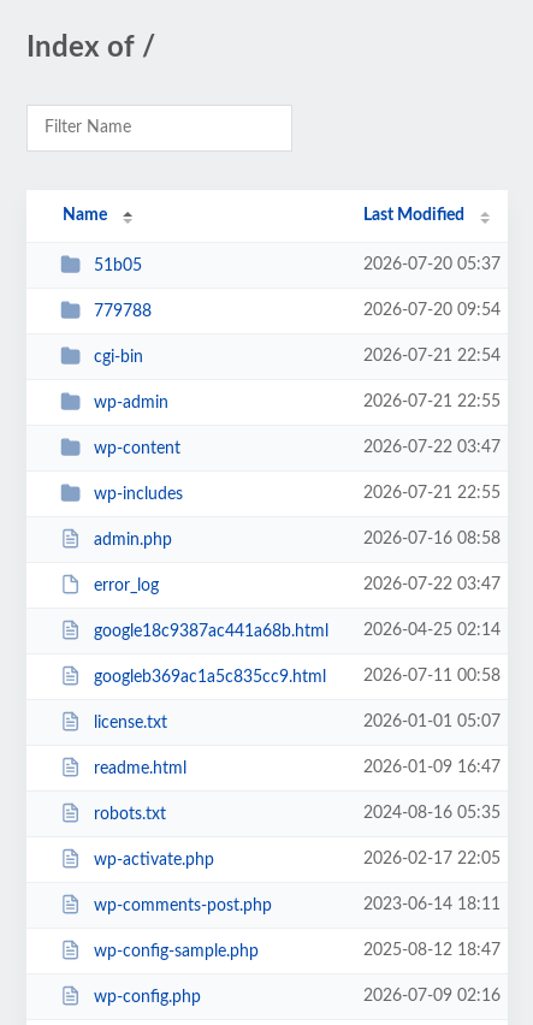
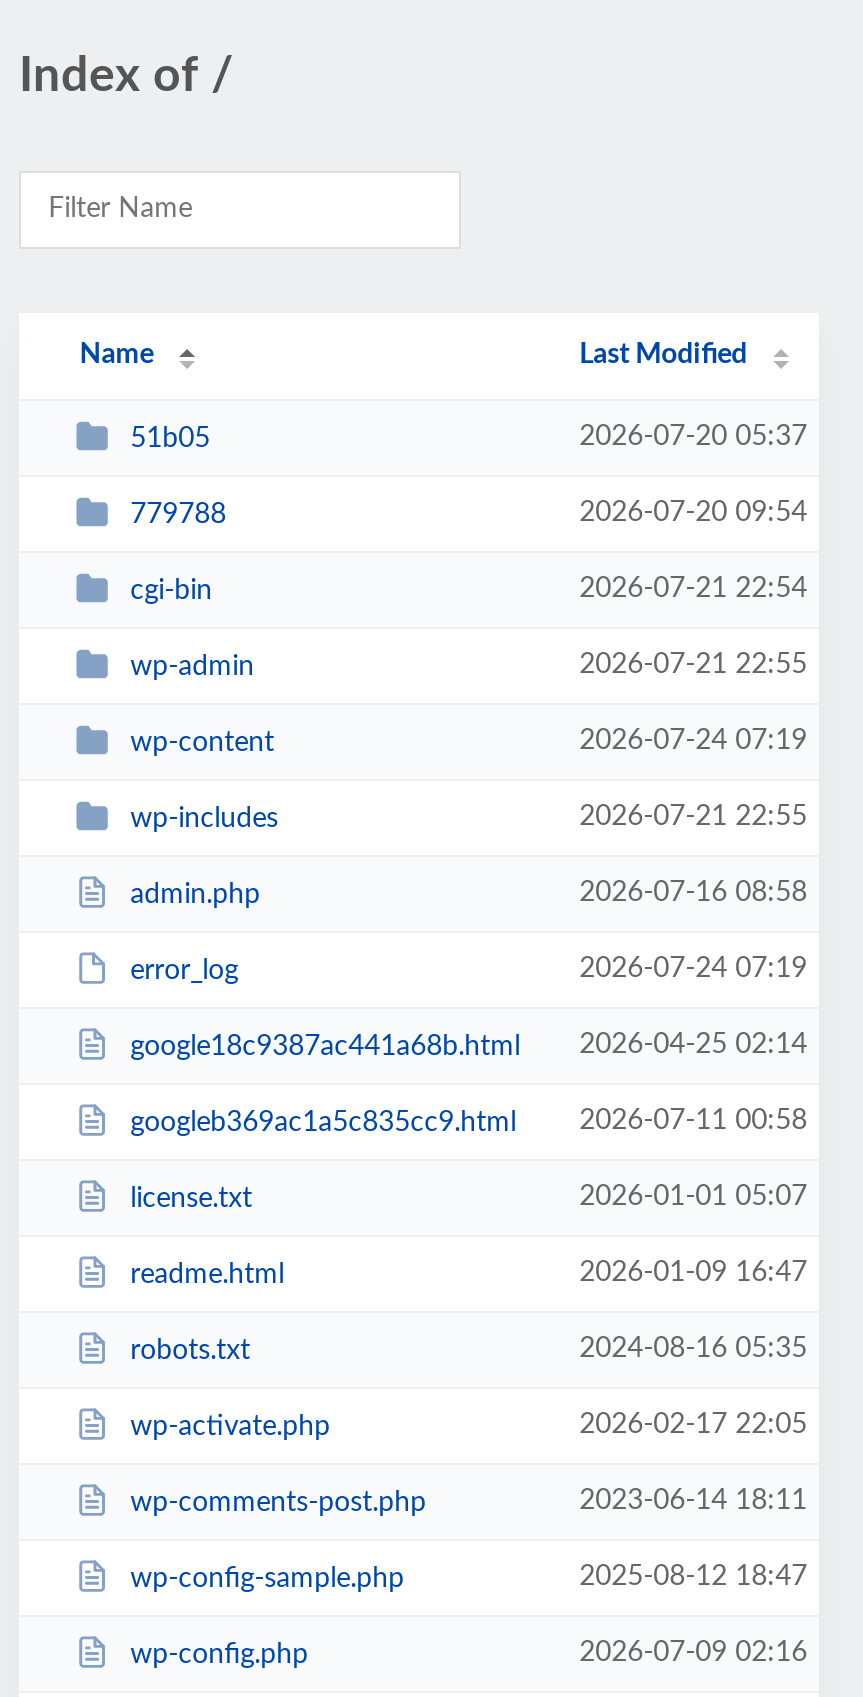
- 2026-07-22 03:47
+ 2026-07-24 07:19

- 2026-07-22 03:47
+ 2026-07-24 07:19
